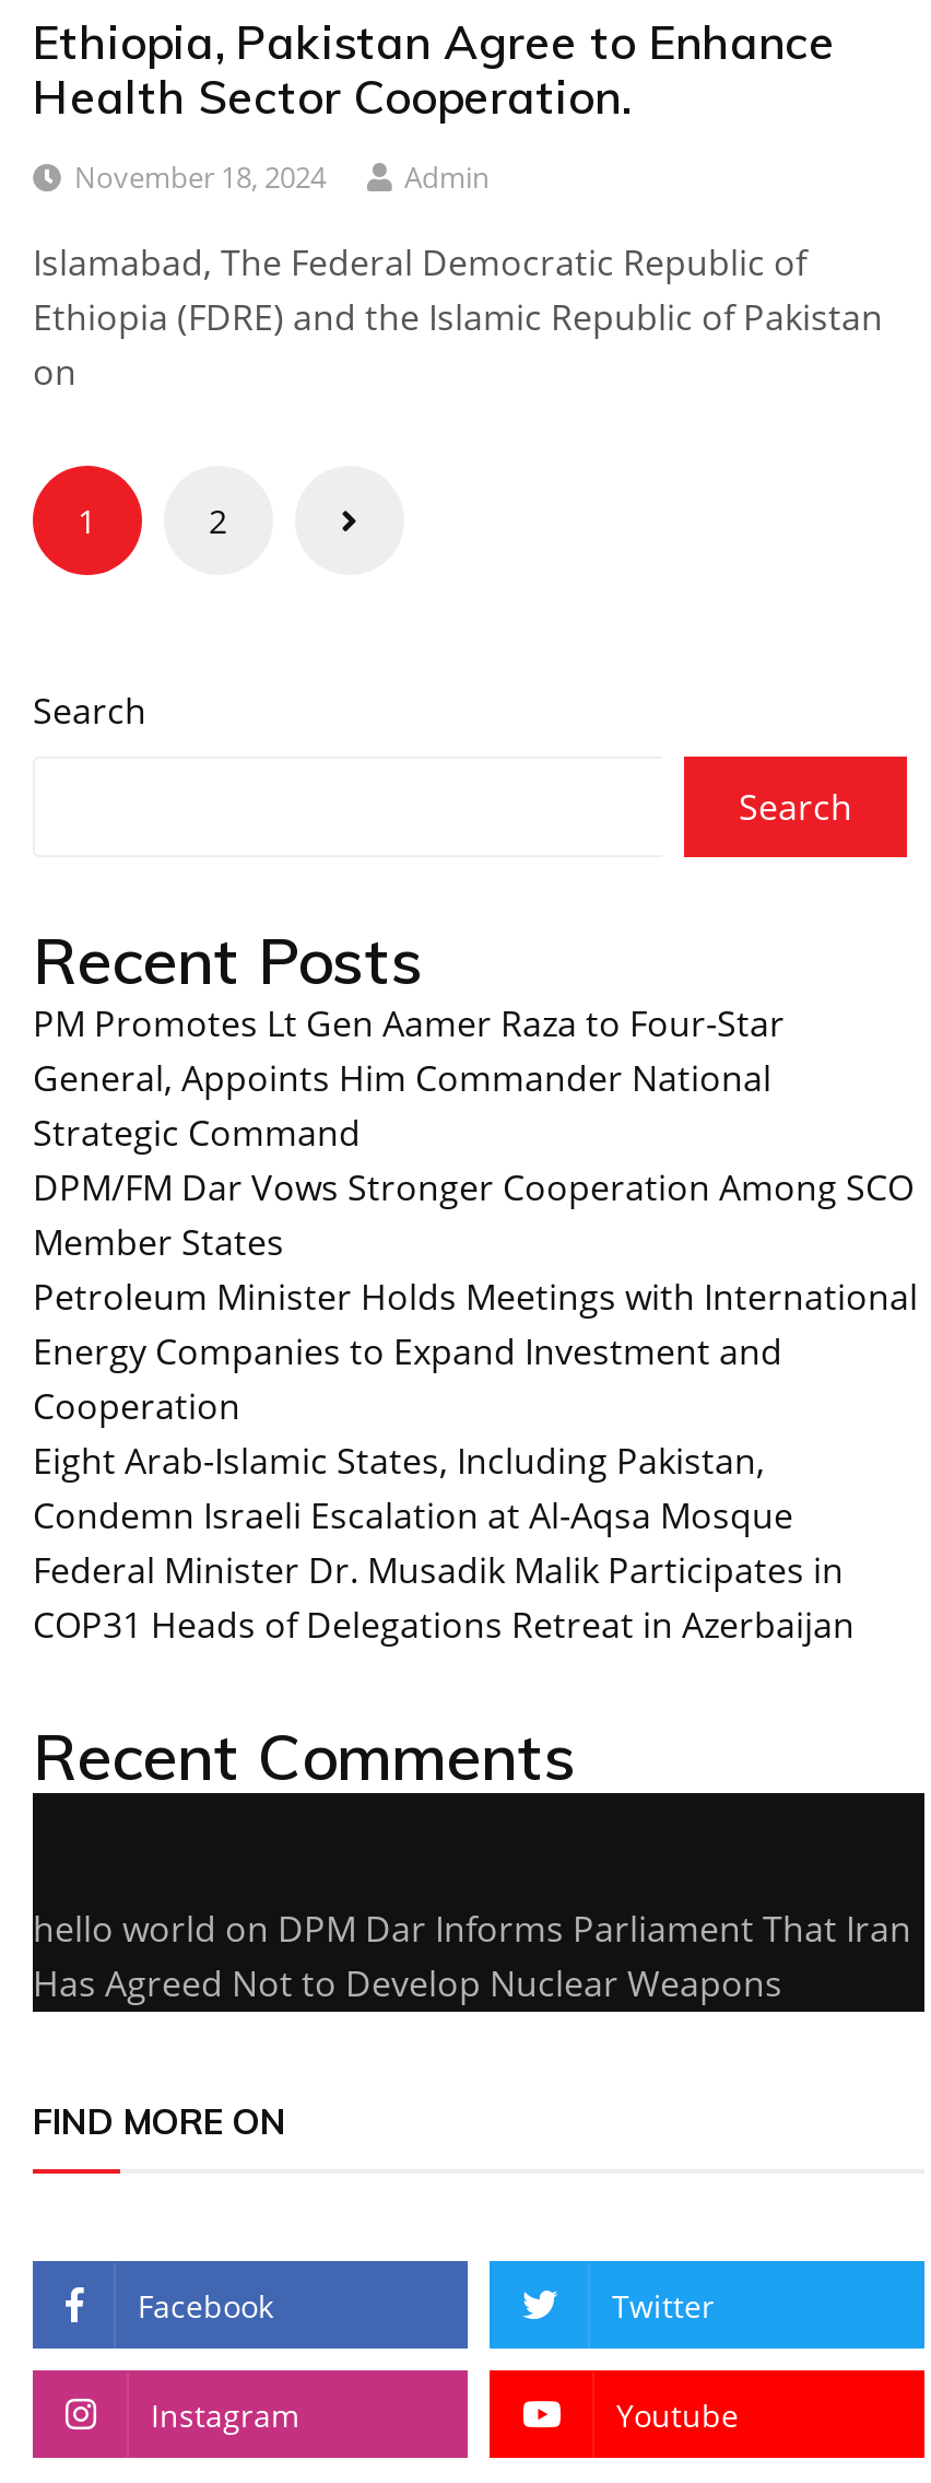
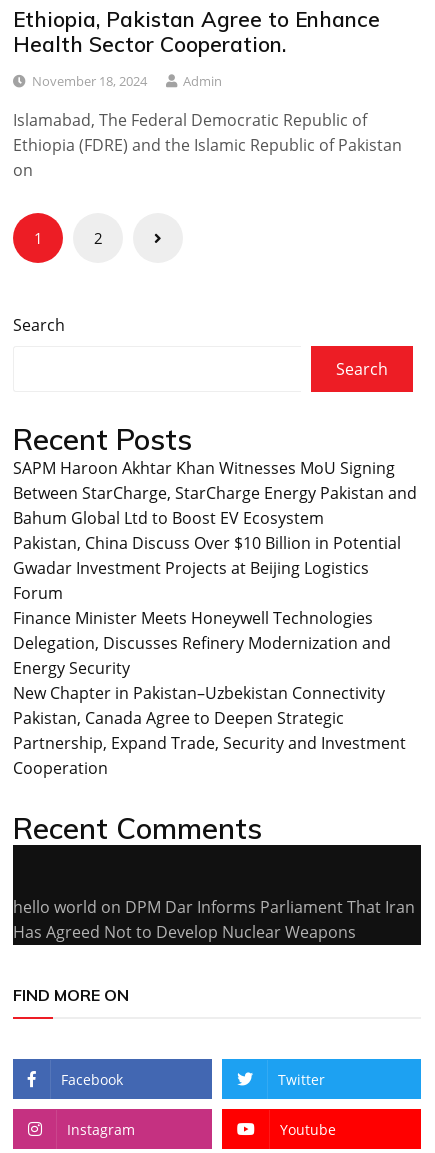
- PM Promotes Lt Gen Aamer Raza to Four-Star
- General, Appoints Him Commander National
- Strategic Command
- DPM/FM Dar Vows Stronger Cooperation Among SCO
- Member States
- Petroleum Minister Holds Meetings with International
- Energy Companies to Expand Investment and
+ SAPM Haroon Akhtar Khan Witnesses MoU Signing
+ Between StarCharge, StarCharge Energy Pakistan and
+ Bahum Global Ltd to Boost EV Ecosystem
+ Pakistan, China Discuss Over $10 Billion in Potential
+ Gwadar Investment Projects at Beijing Logistics
+ Forum
+ Finance Minister Meets Honeywell Technologies
+ Delegation, Discusses Refinery Modernization and
+ Energy Security
+ New Chapter in Pakistan–Uzbekistan Connectivity
+ Pakistan, Canada Agree to Deepen Strategic
+ Partnership, Expand Trade, Security and Investment

moved down: Cooperation

- Eight Arab-Islamic States, Including Pakistan,
- Condemn Israeli Escalation at Al-Aqsa Mosque
- Federal Minister Dr. Musadik Malik Participates in
- COP31 Heads of Delegations Retreat in Azerbaijan
